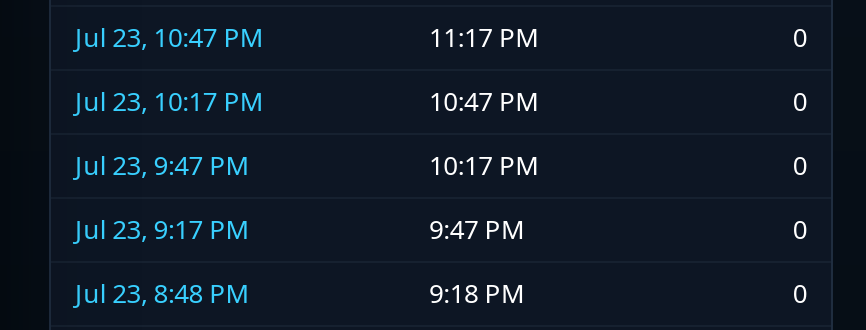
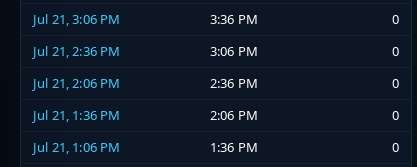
- Jul 23, 10:47 PM
+ Jul 21, 3:06 PM

- 11:17 PM
+ 3:36 PM

- Jul 23, 10:17 PM
+ Jul 21, 2:36 PM

- 10:47 PM
+ 3:06 PM

- Jul 23, 9:47 PM
+ Jul 21, 2:06 PM

- 10:17 PM
+ 2:36 PM

- Jul 23, 9:17 PM
+ Jul 21, 1:36 PM

- 9:47 PM
+ 2:06 PM

- Jul 23, 8:48 PM
+ Jul 21, 1:06 PM

- 9:18 PM
+ 1:36 PM
